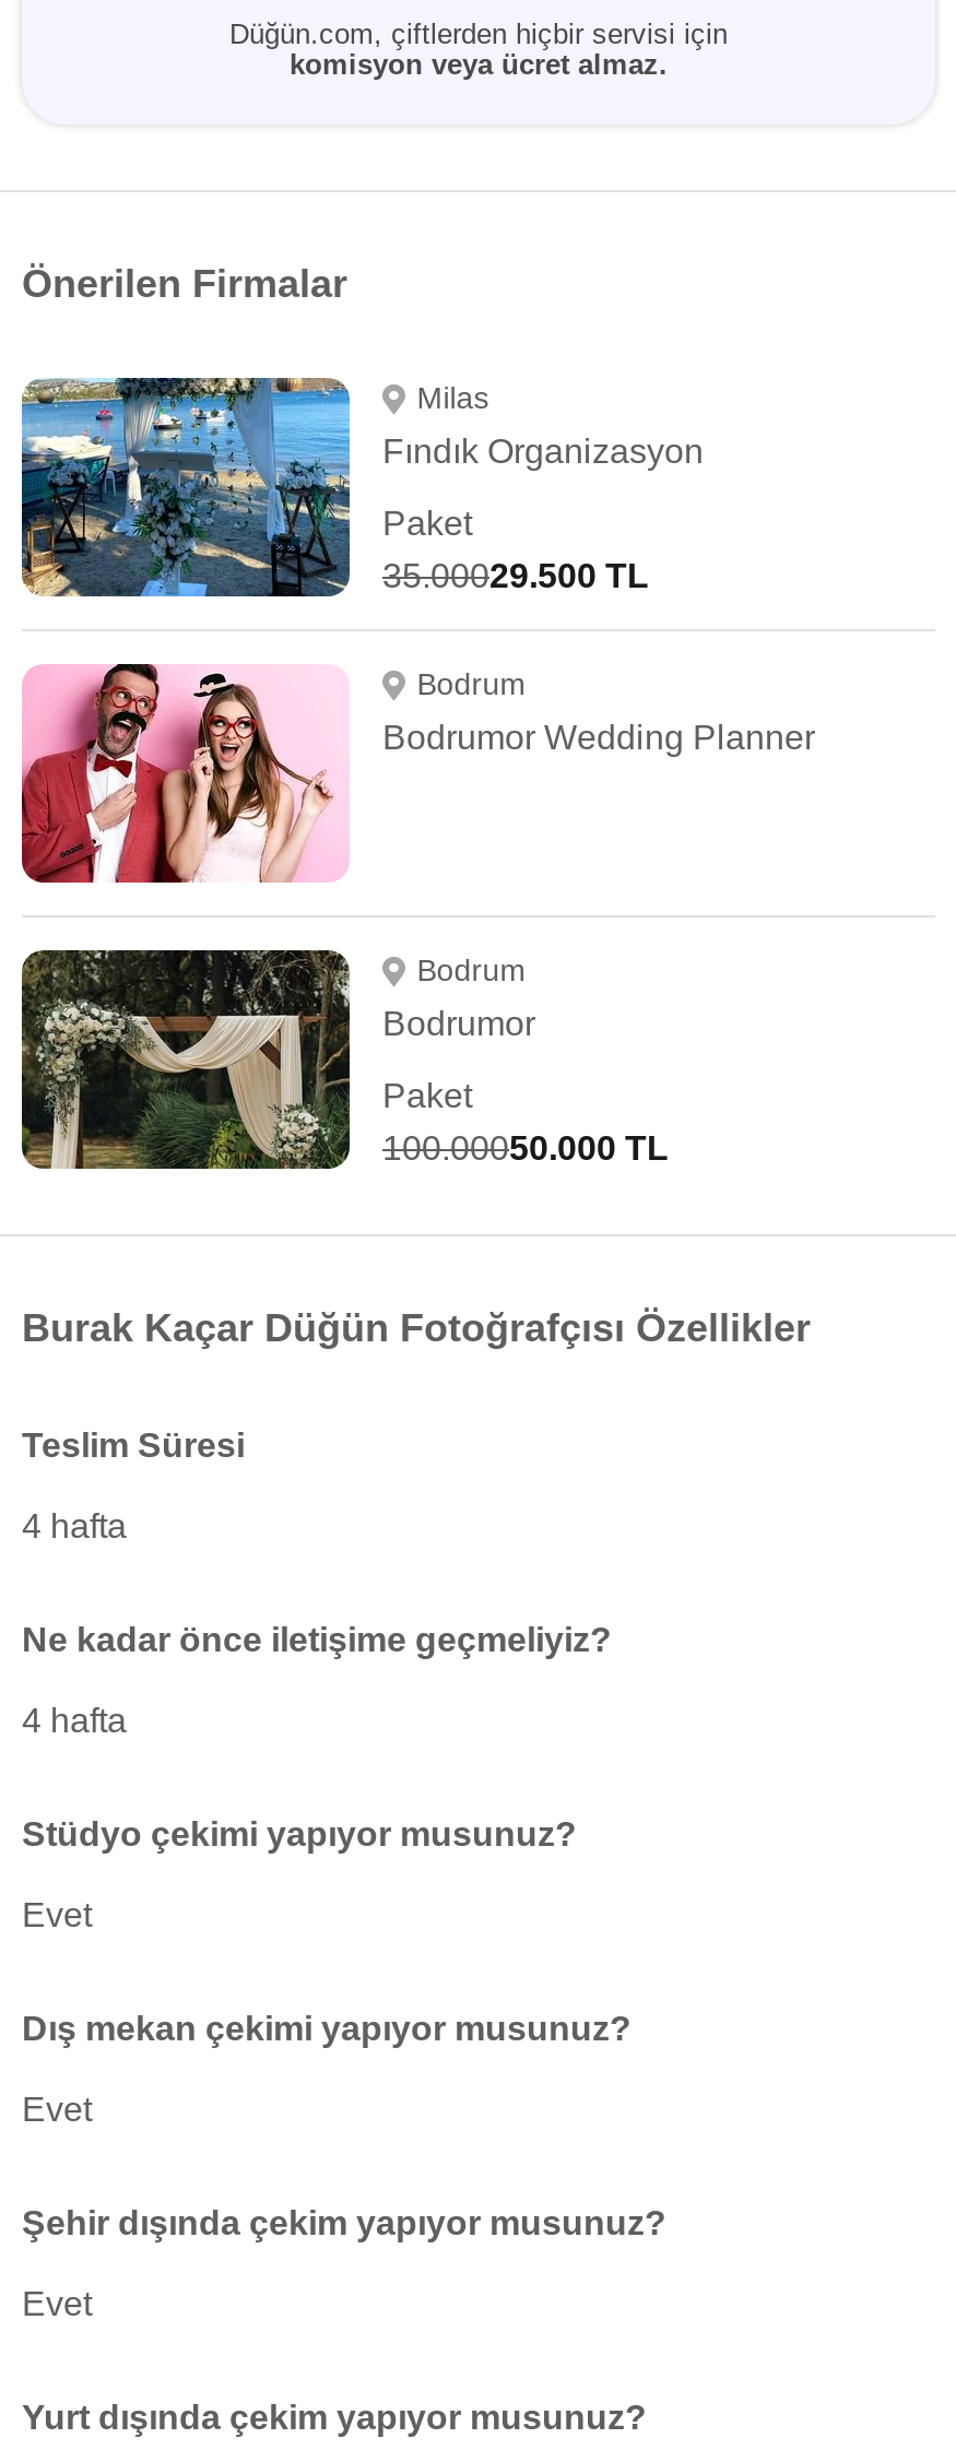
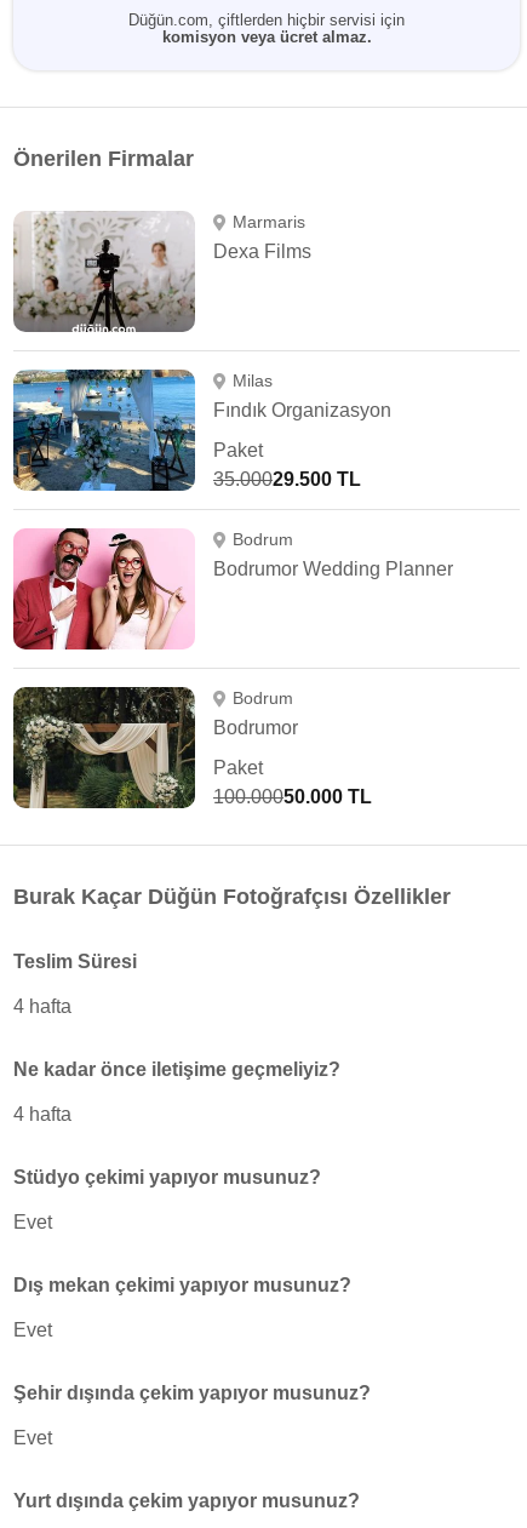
+ [image]
+ Marmaris
+ Dexa Films
